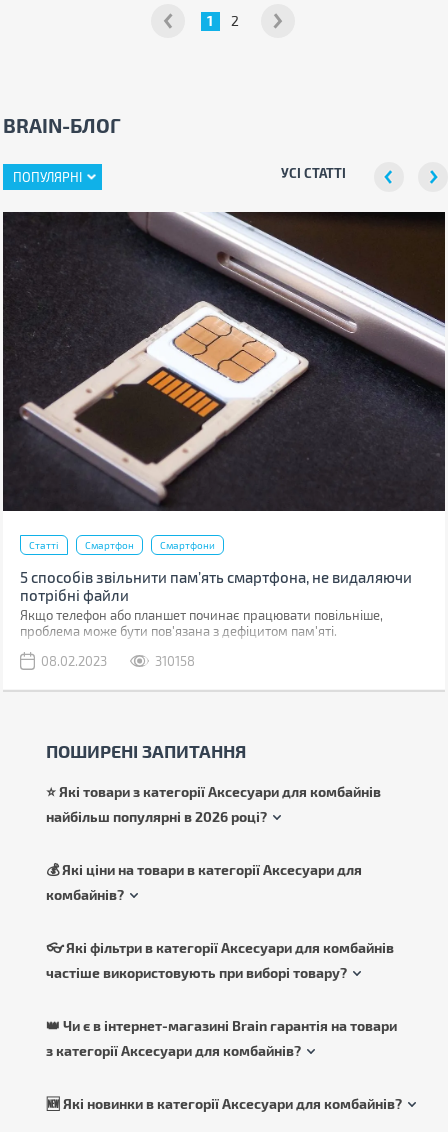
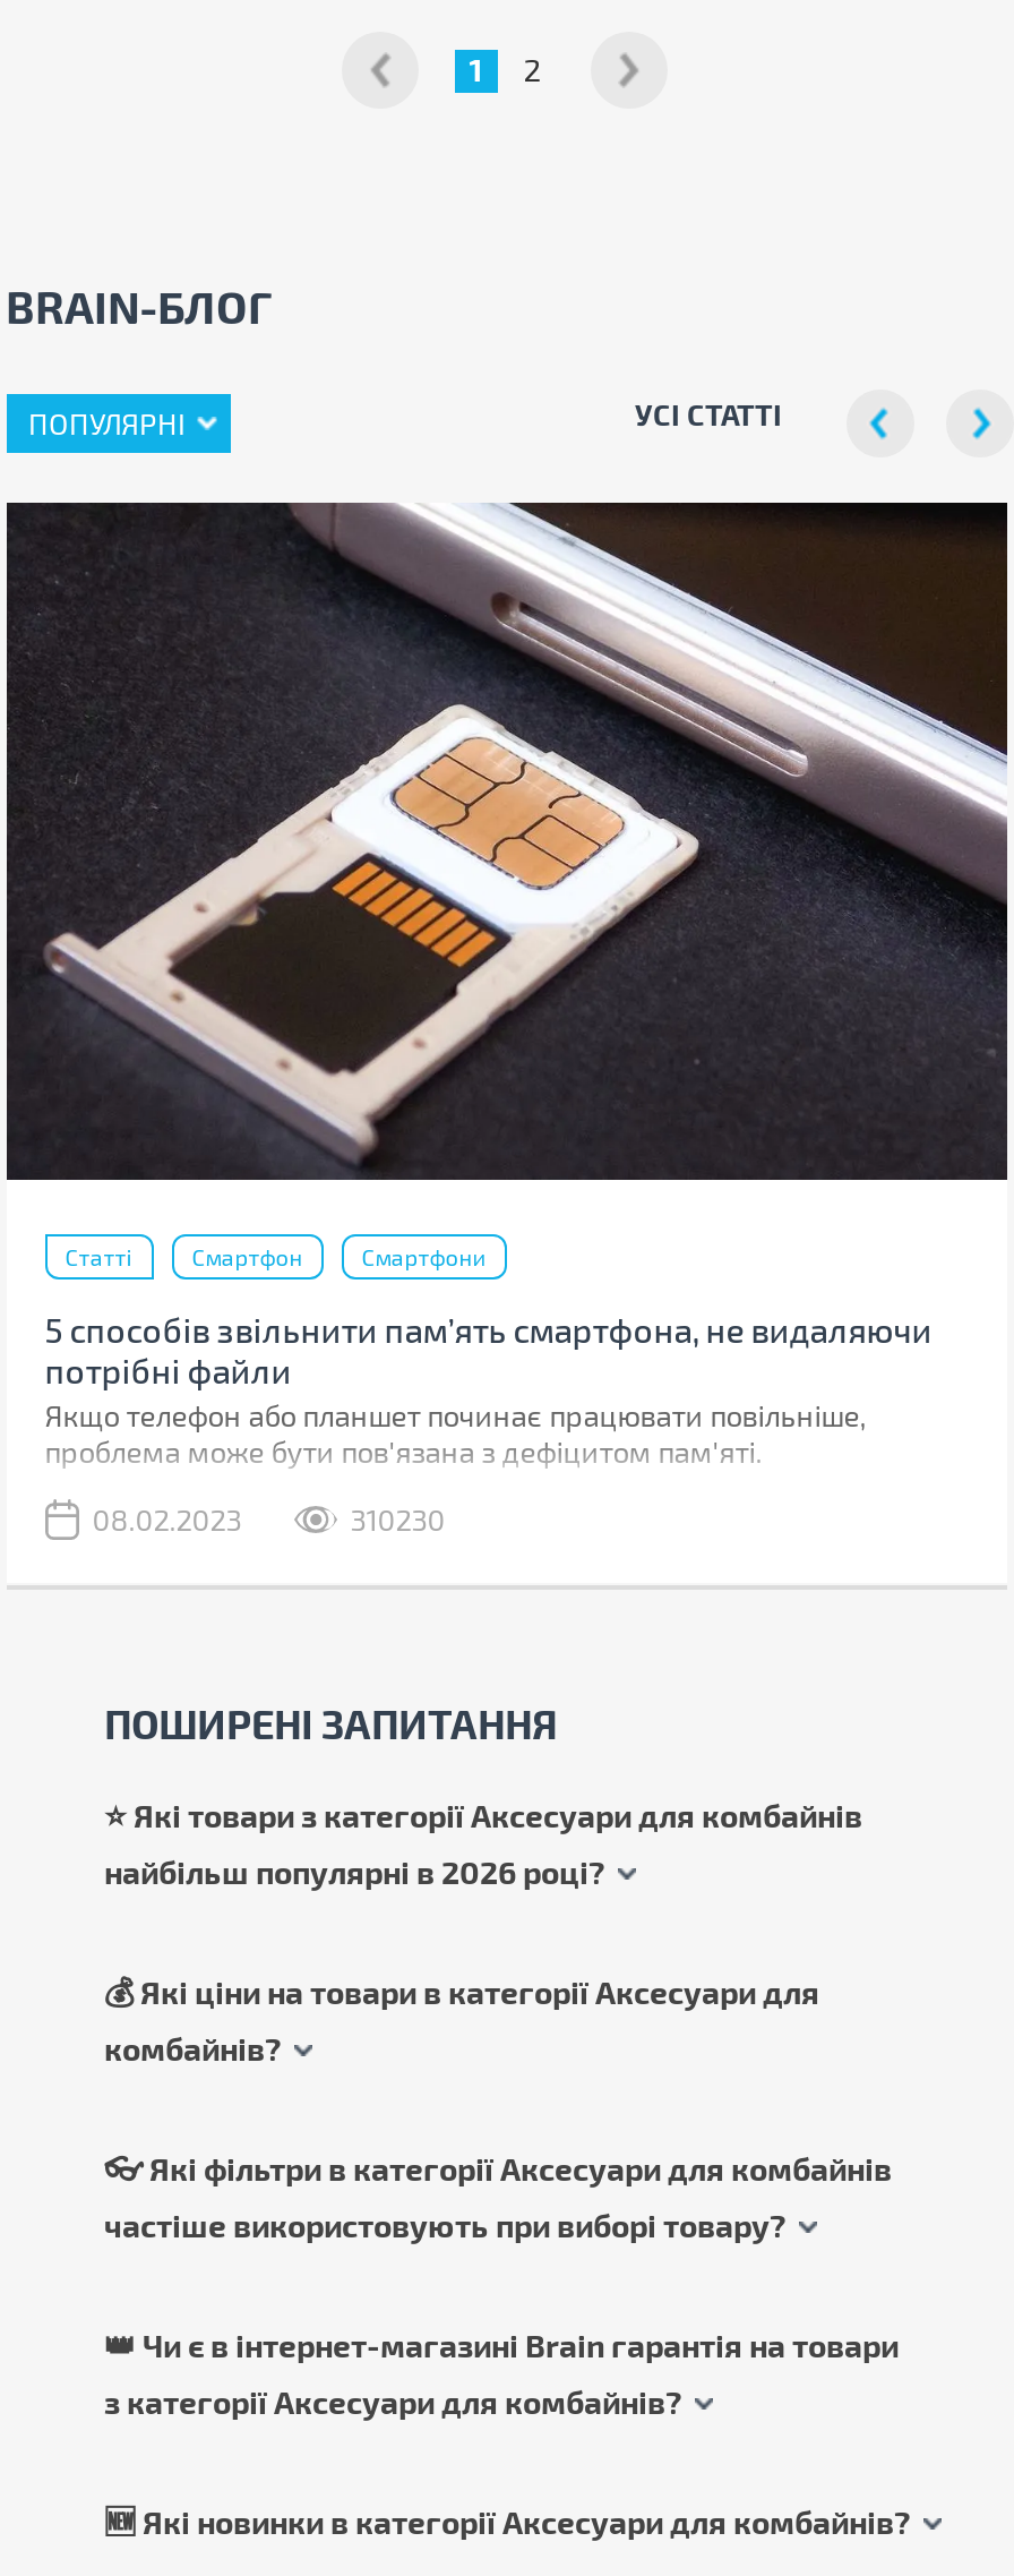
- 310158
+ 310230
